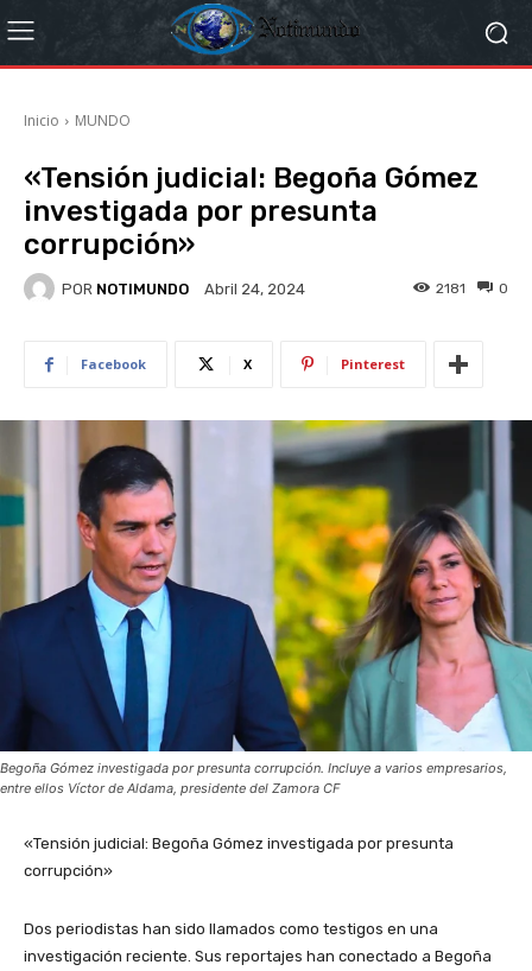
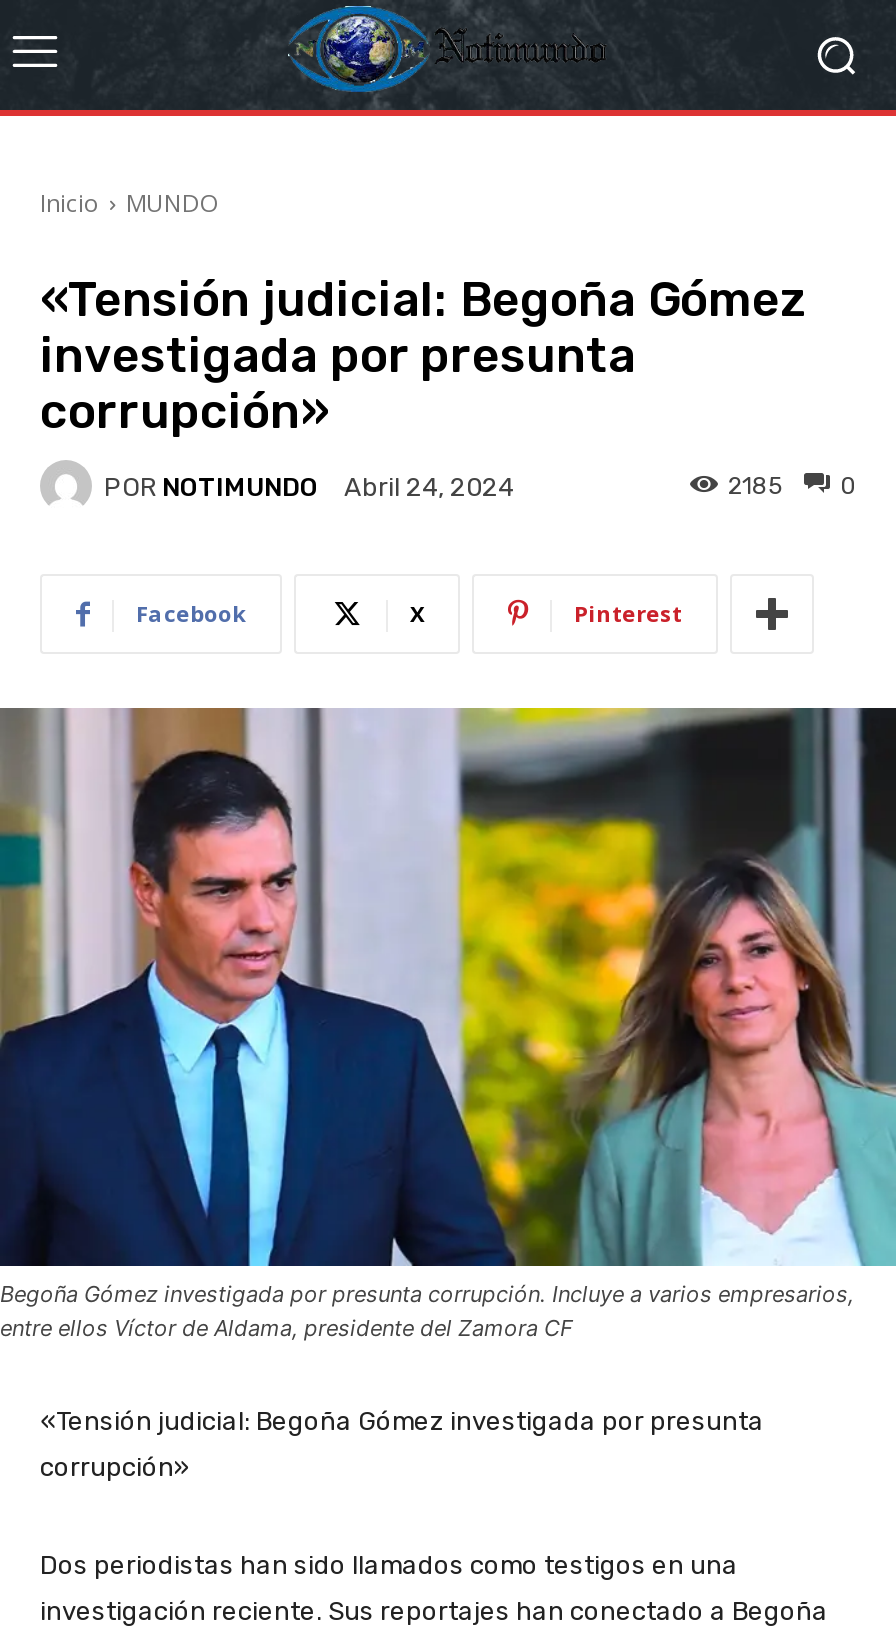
- 2181 0
+ 2185 0
